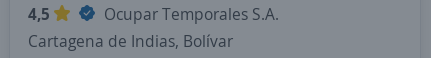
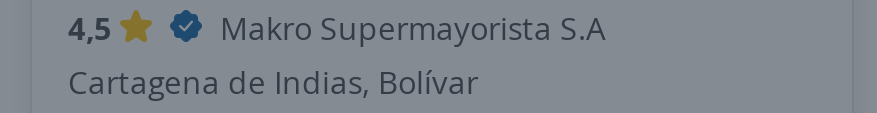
- Ocupar Temporales S.A.
+ Makro Supermayorista S.A
